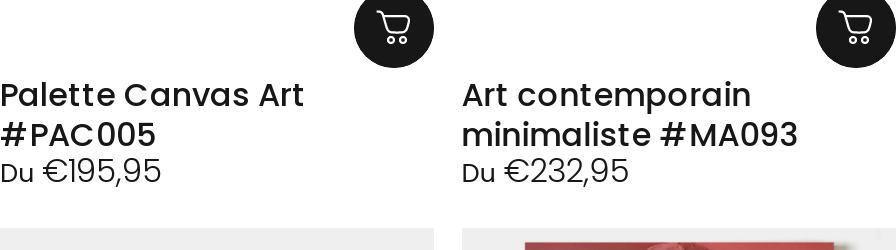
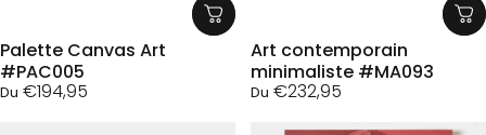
- Du€195,95
+ Du€194,95
